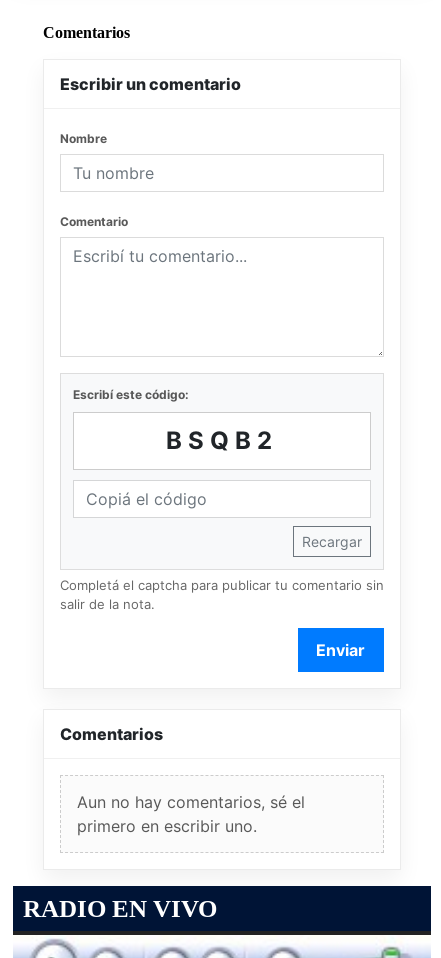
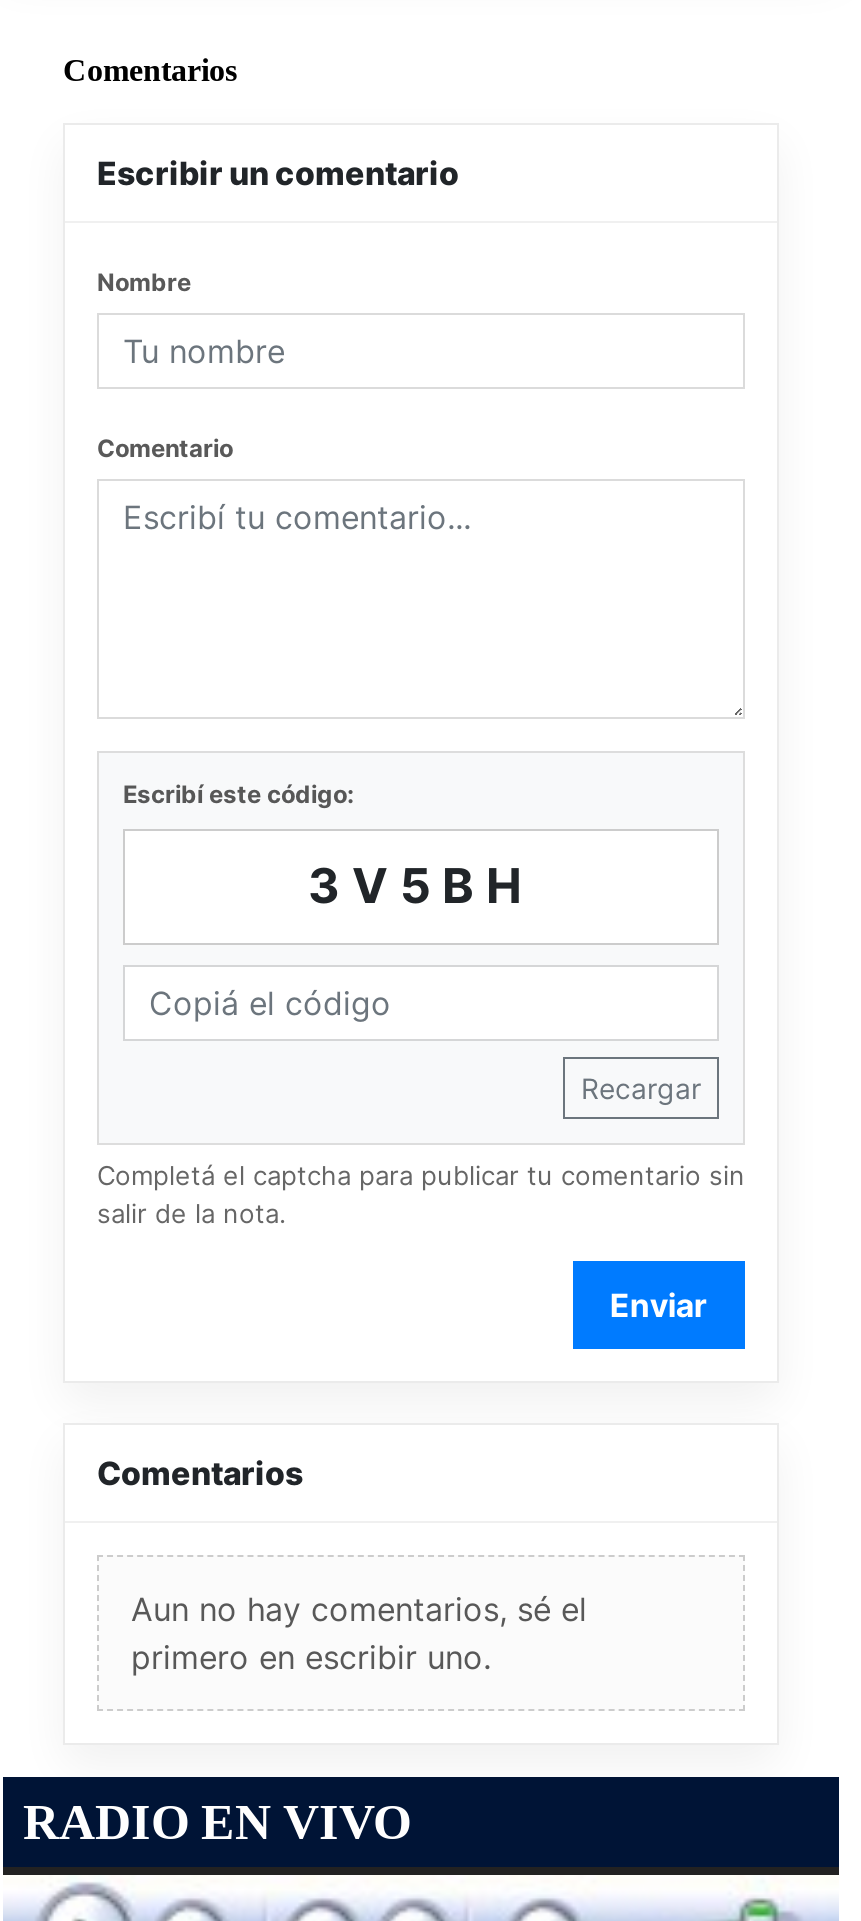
- BSQB2
+ 3V5BH
